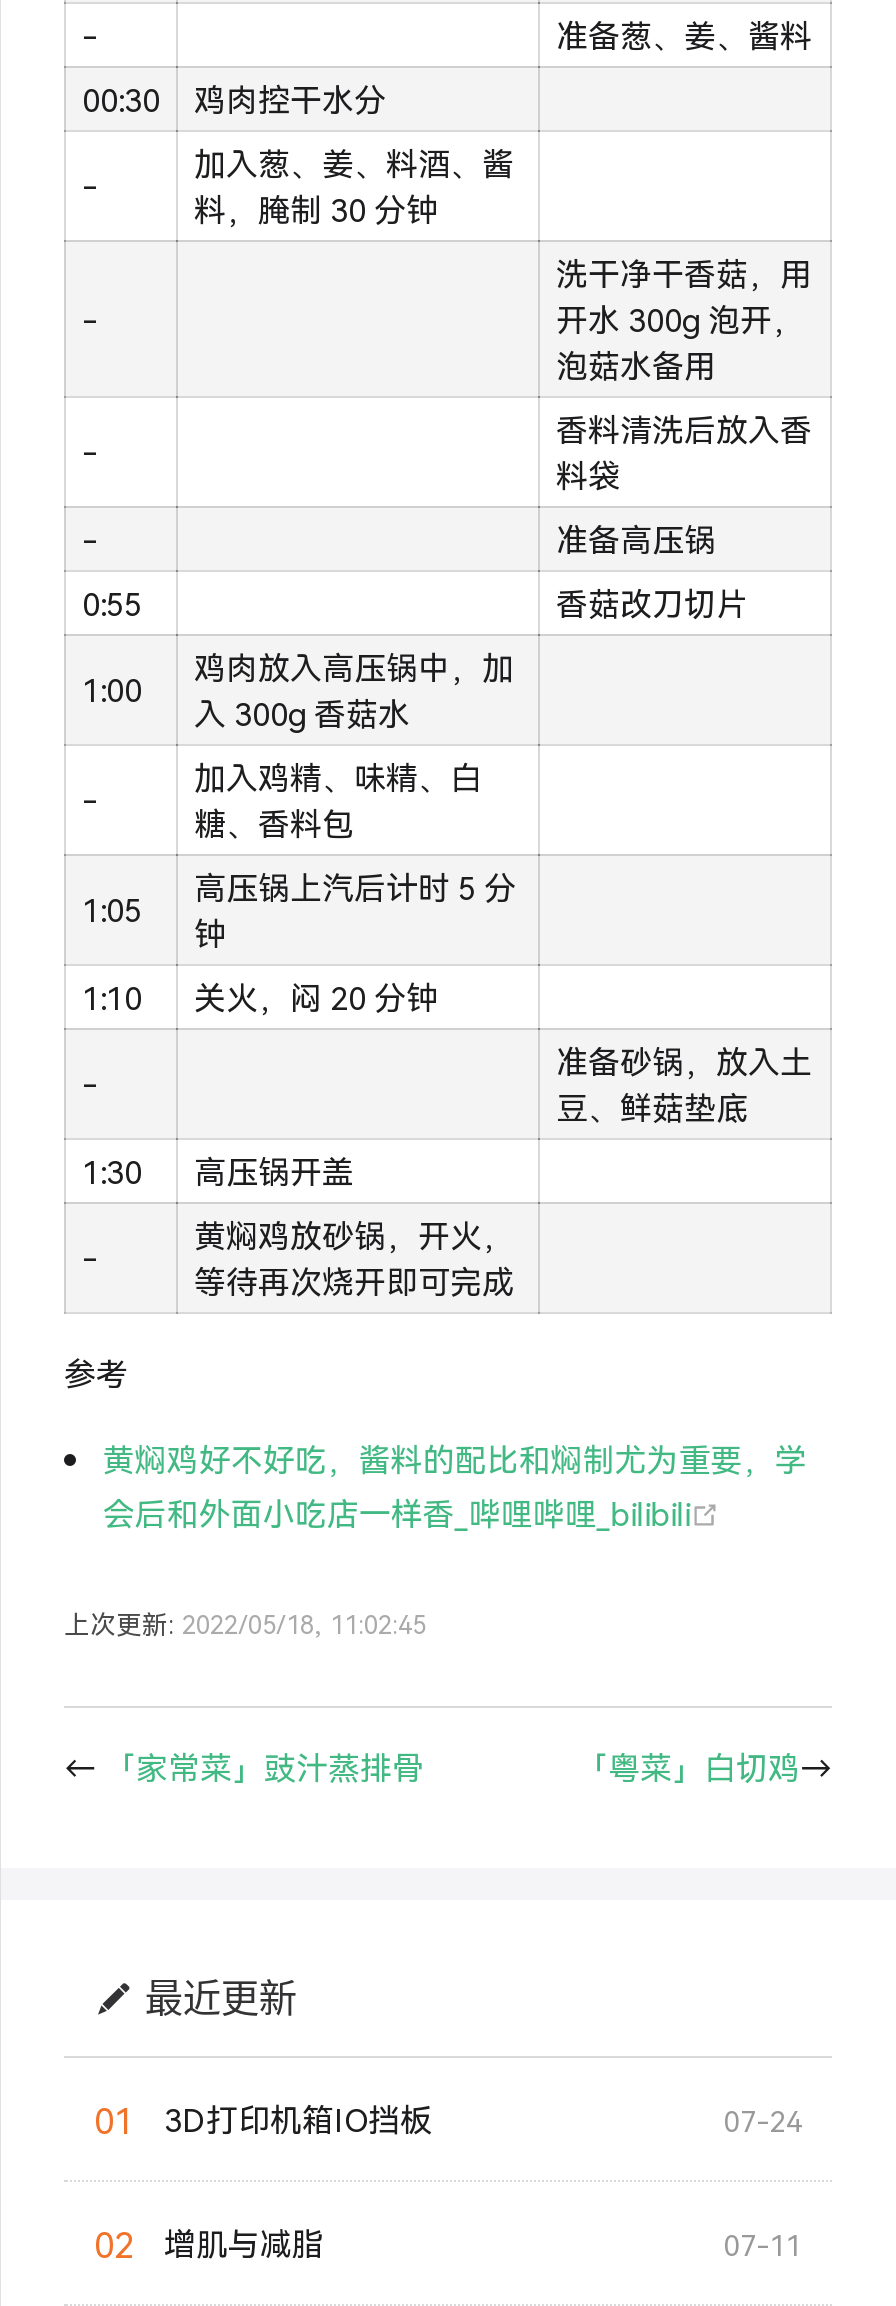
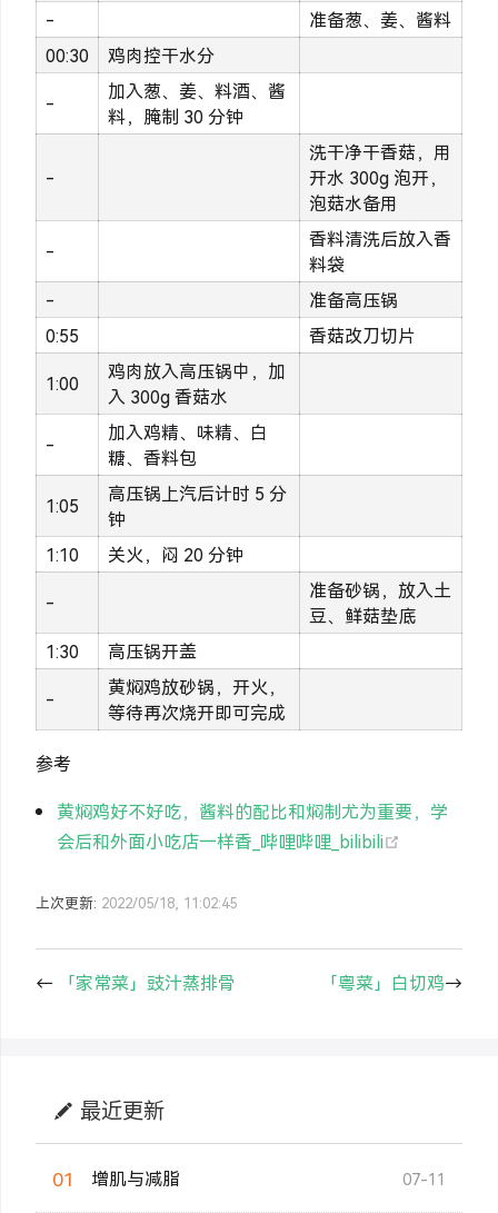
- 3D打印机箱IO挡板
- 07-24
- 02
